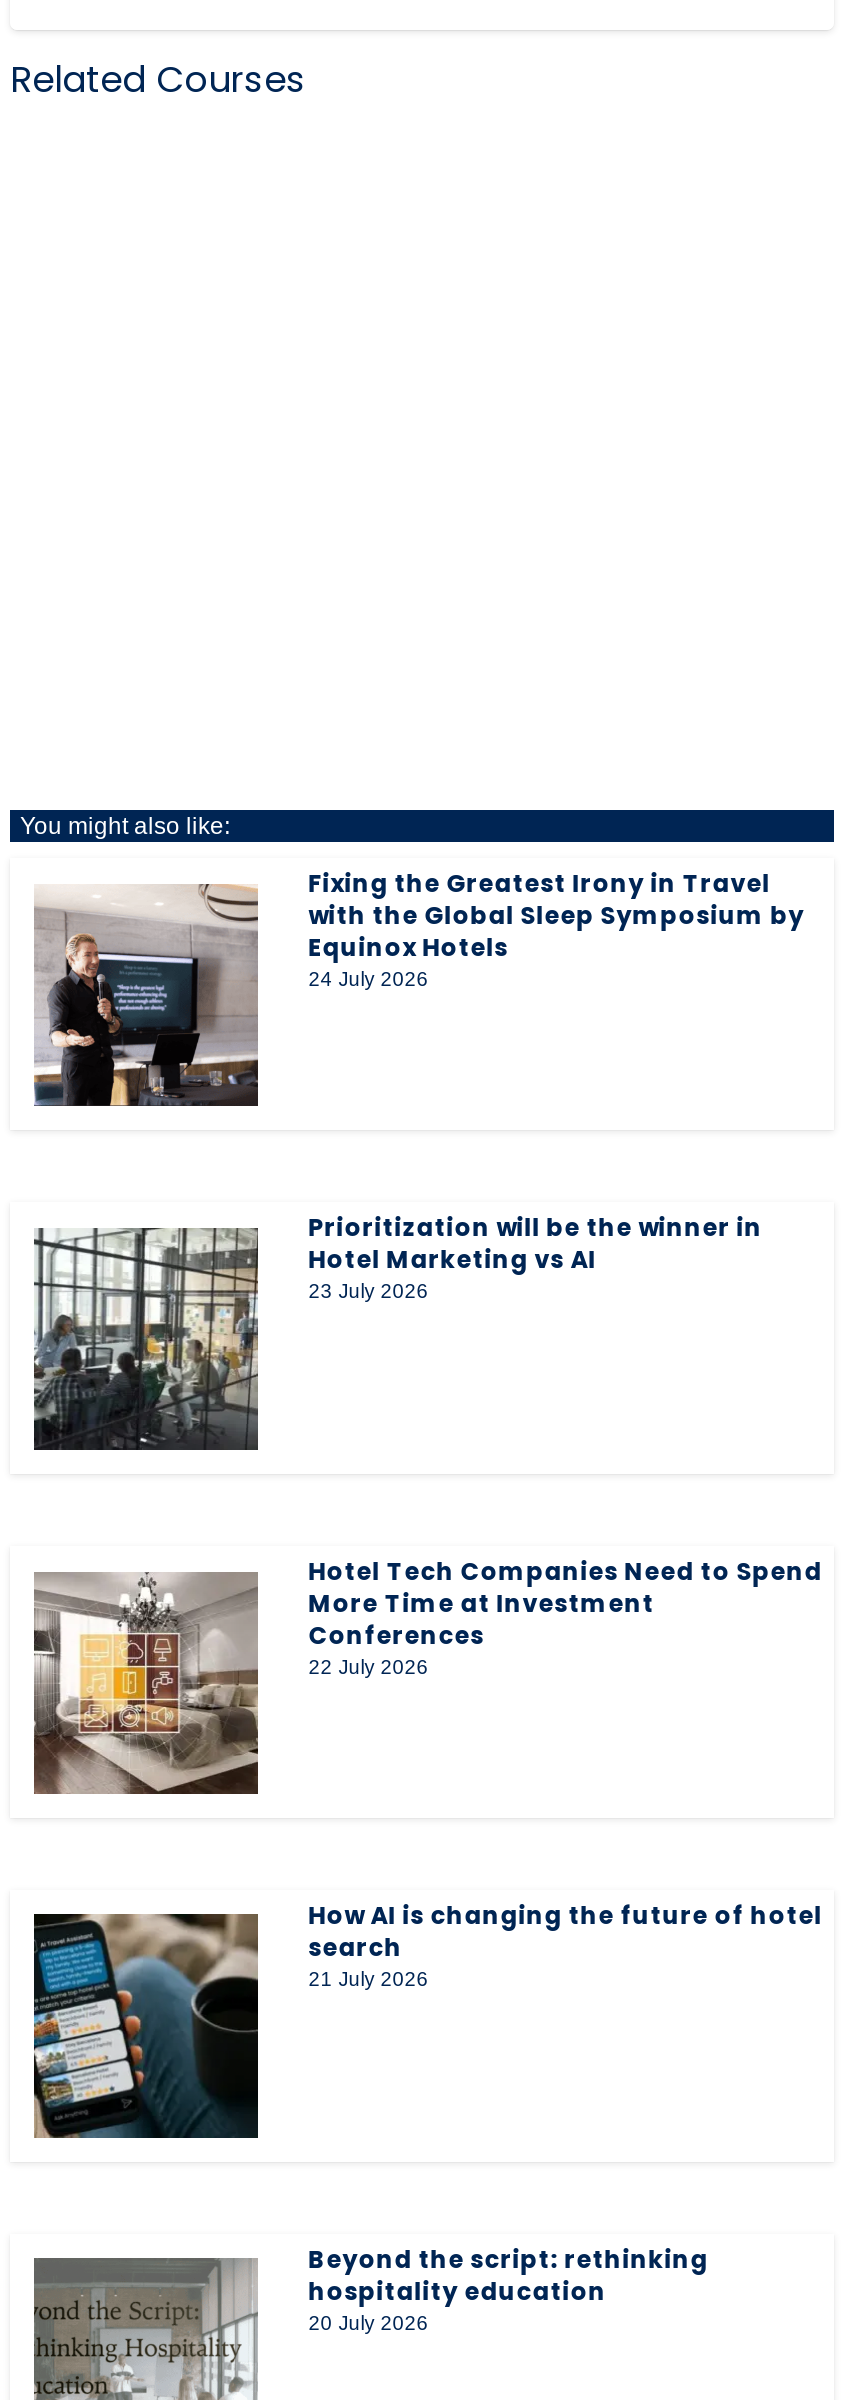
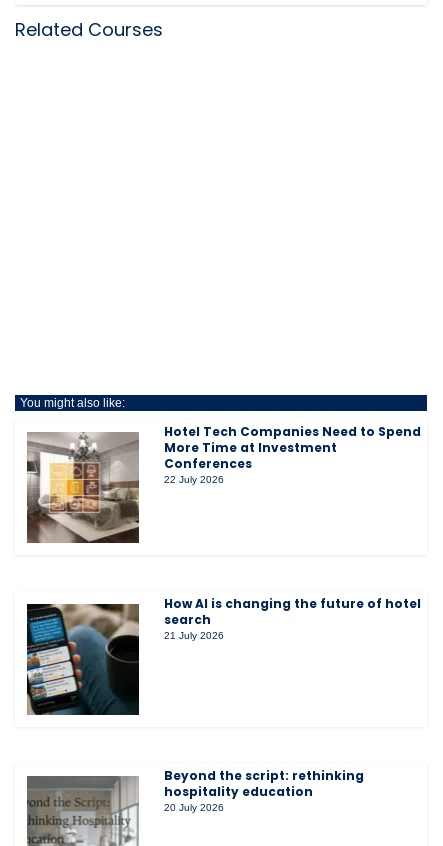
- [image]
- Fixing the Greatest Irony in Travel
- with the Global Sleep Symposium by
- Equinox Hotels
- 24 July 2026

- [image]
- Prioritization will be the winner in
- Hotel Marketing vs AI
- 23 July 2026
